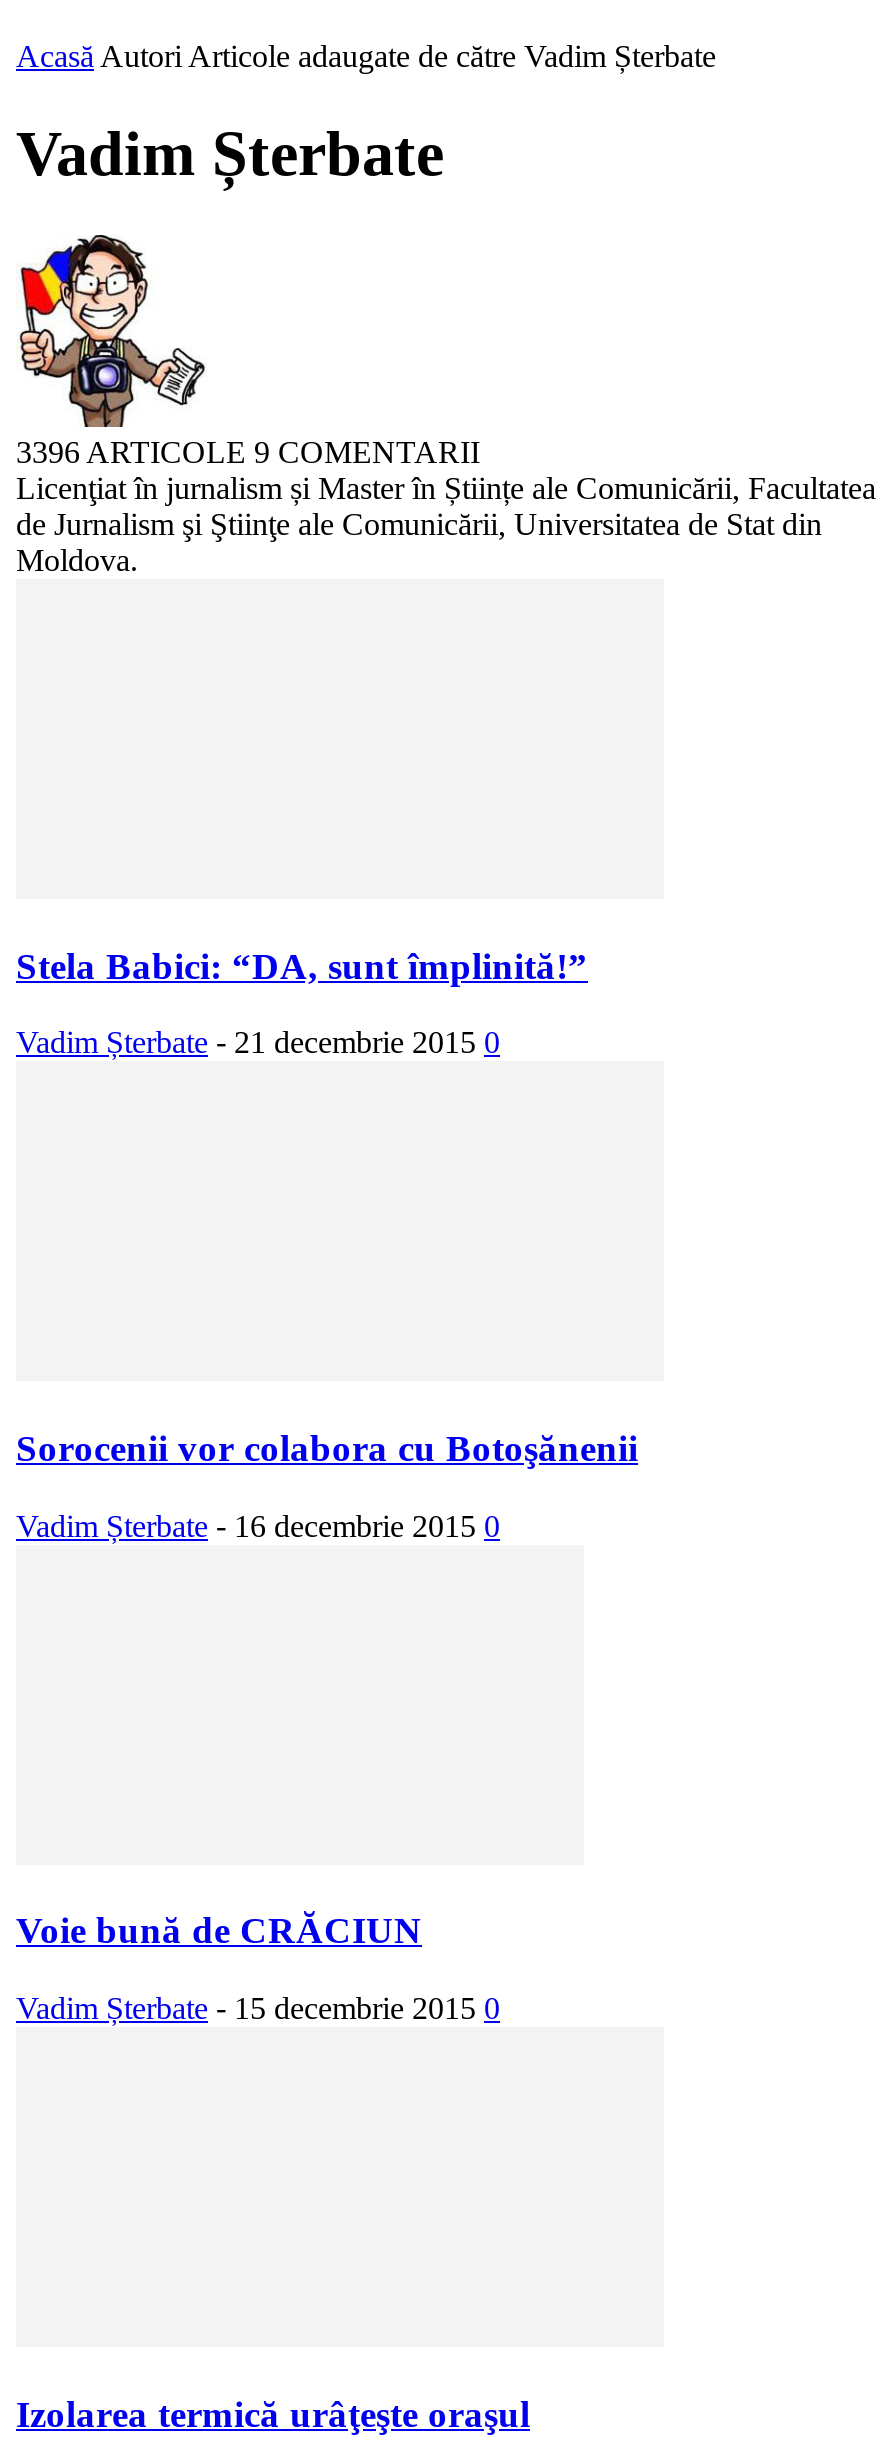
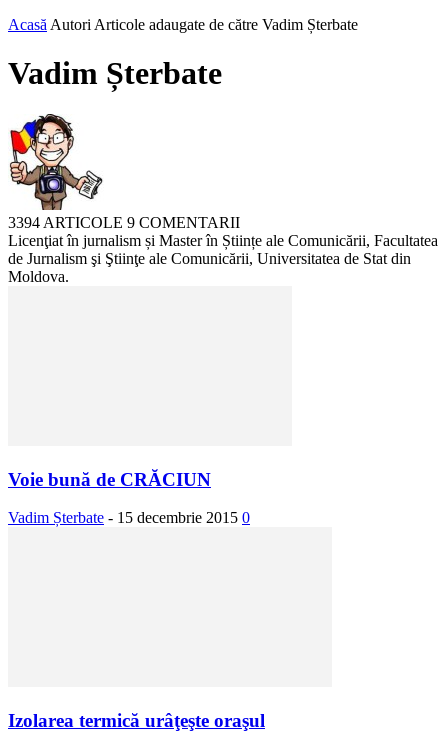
- 3396 ARTICOLE 9 COMENTARII
+ 3394 ARTICOLE 9 COMENTARII

- Stela Babici: “DA, sunt împlinită!”
- Vadim Șterbate - 21 decembrie 2015 0

- Sorocenii vor colabora cu Botoşănenii
- Vadim Șterbate - 16 decembrie 2015 0
